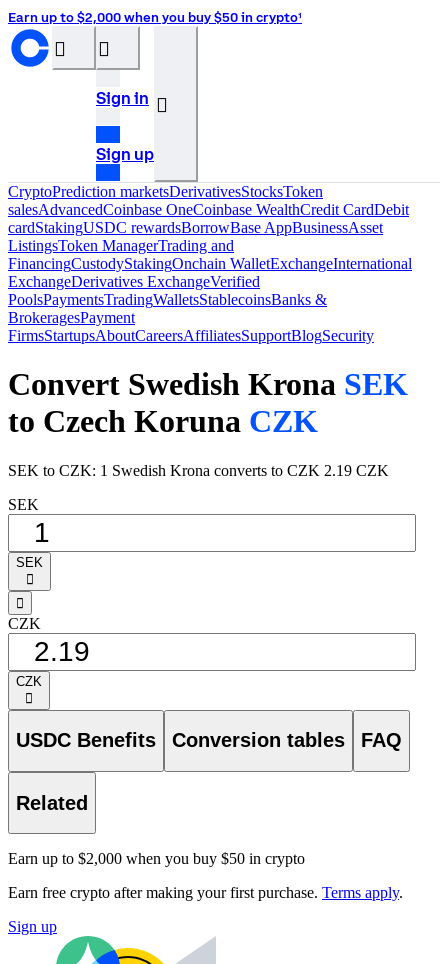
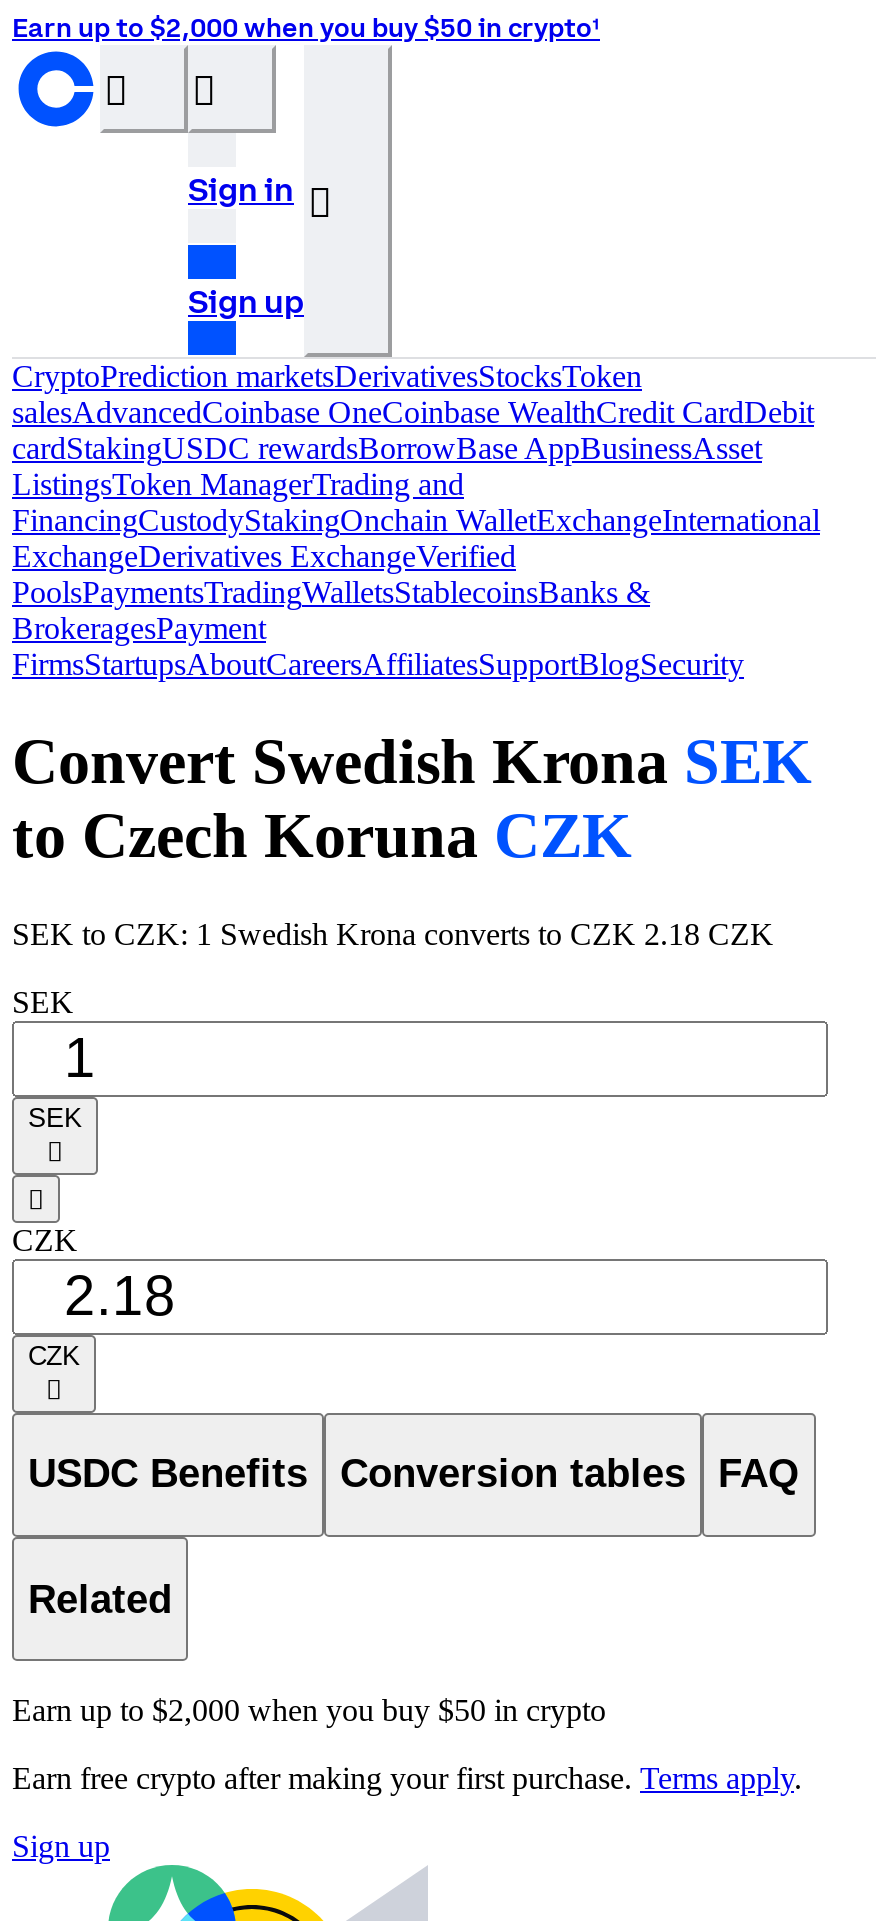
- SEK to CZK: 1 Swedish Krona converts to CZK 2.19 CZK
+ SEK to CZK: 1 Swedish Krona converts to CZK 2.18 CZK
